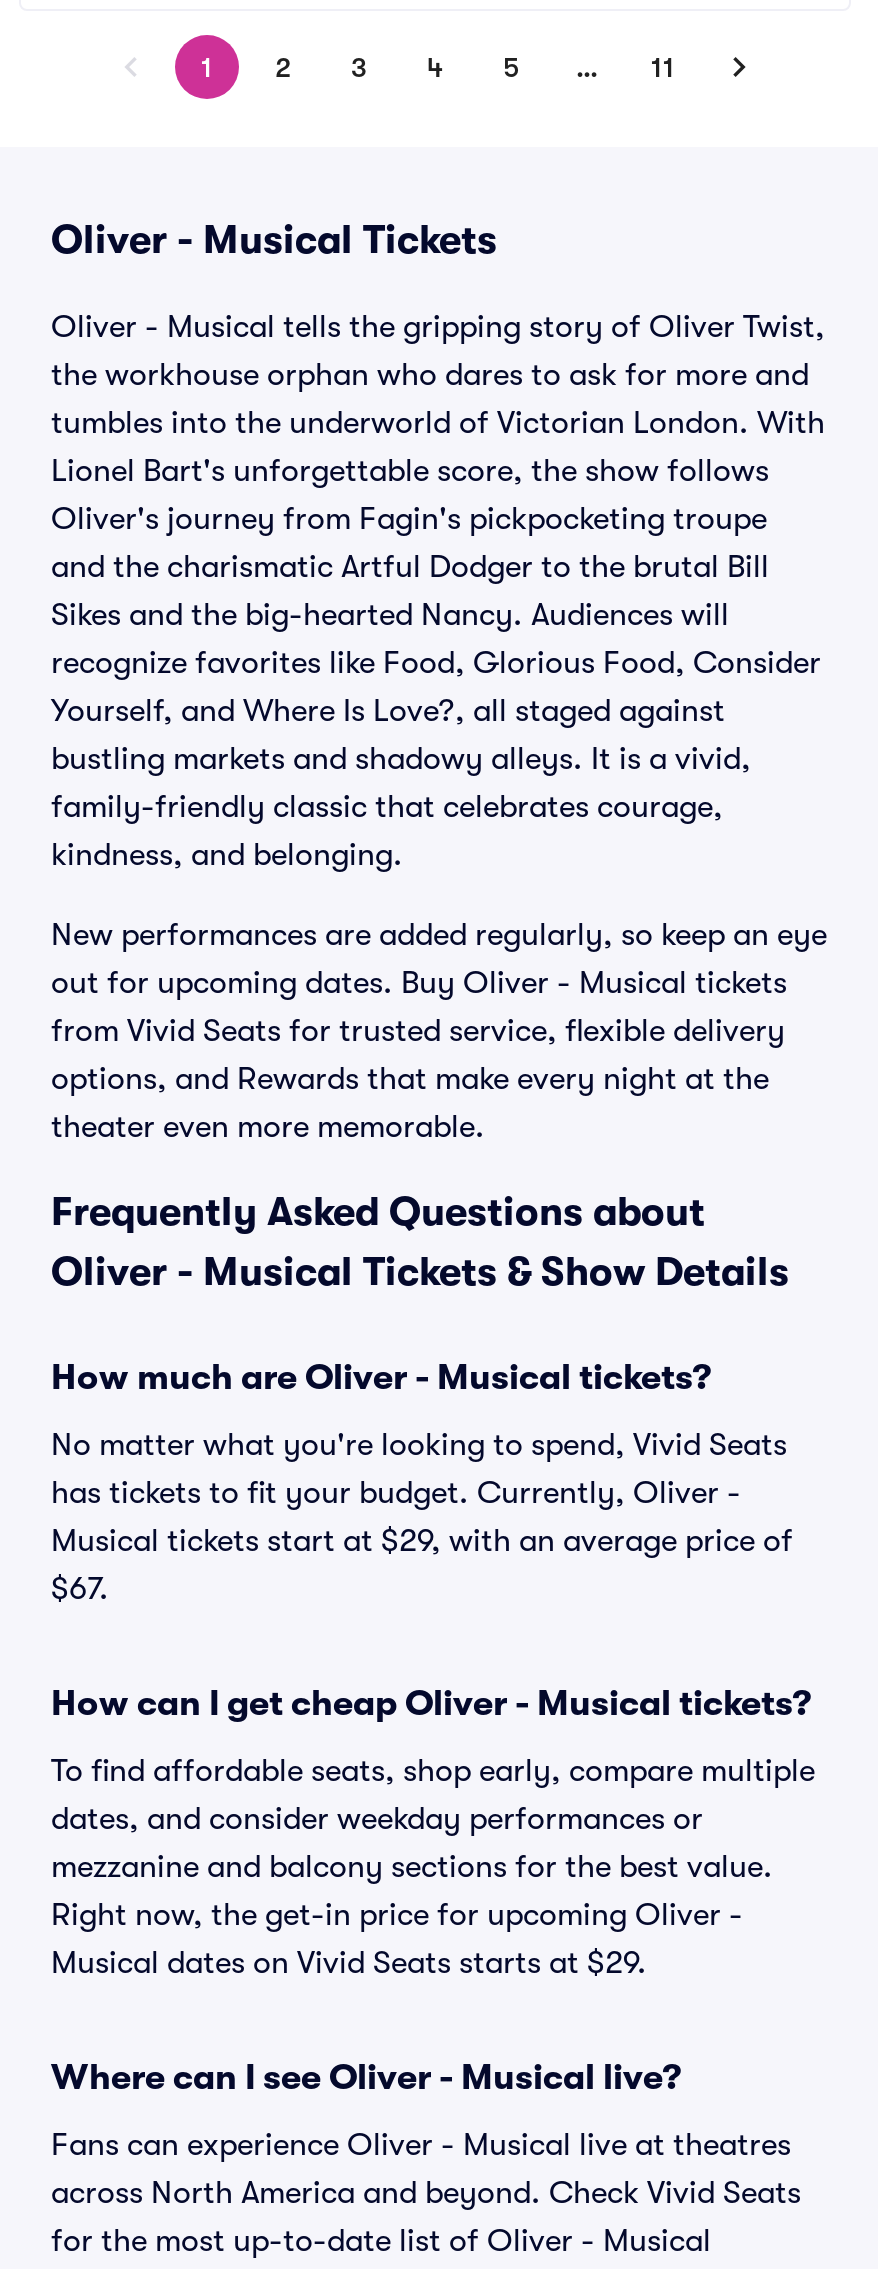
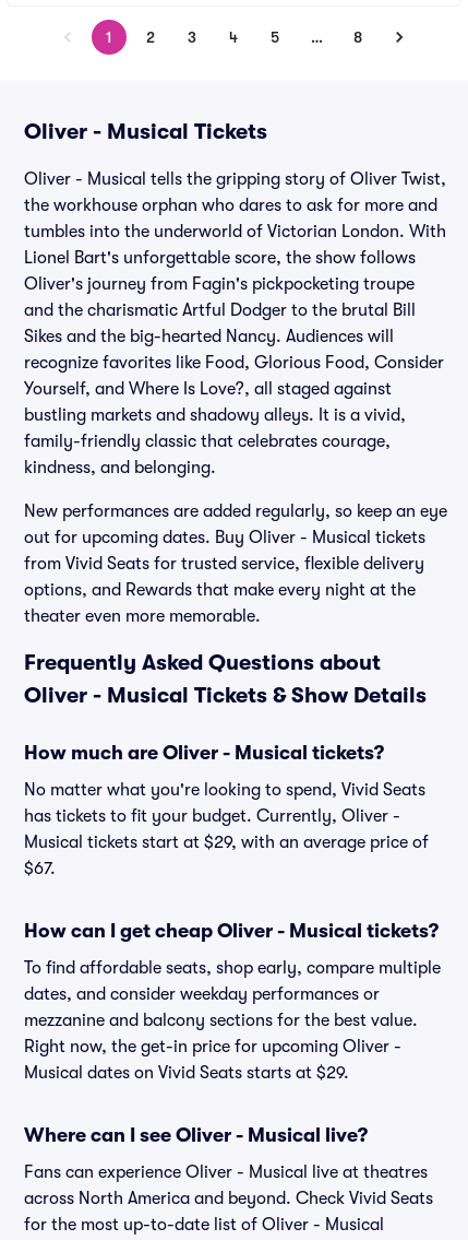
- 11
+ 8
